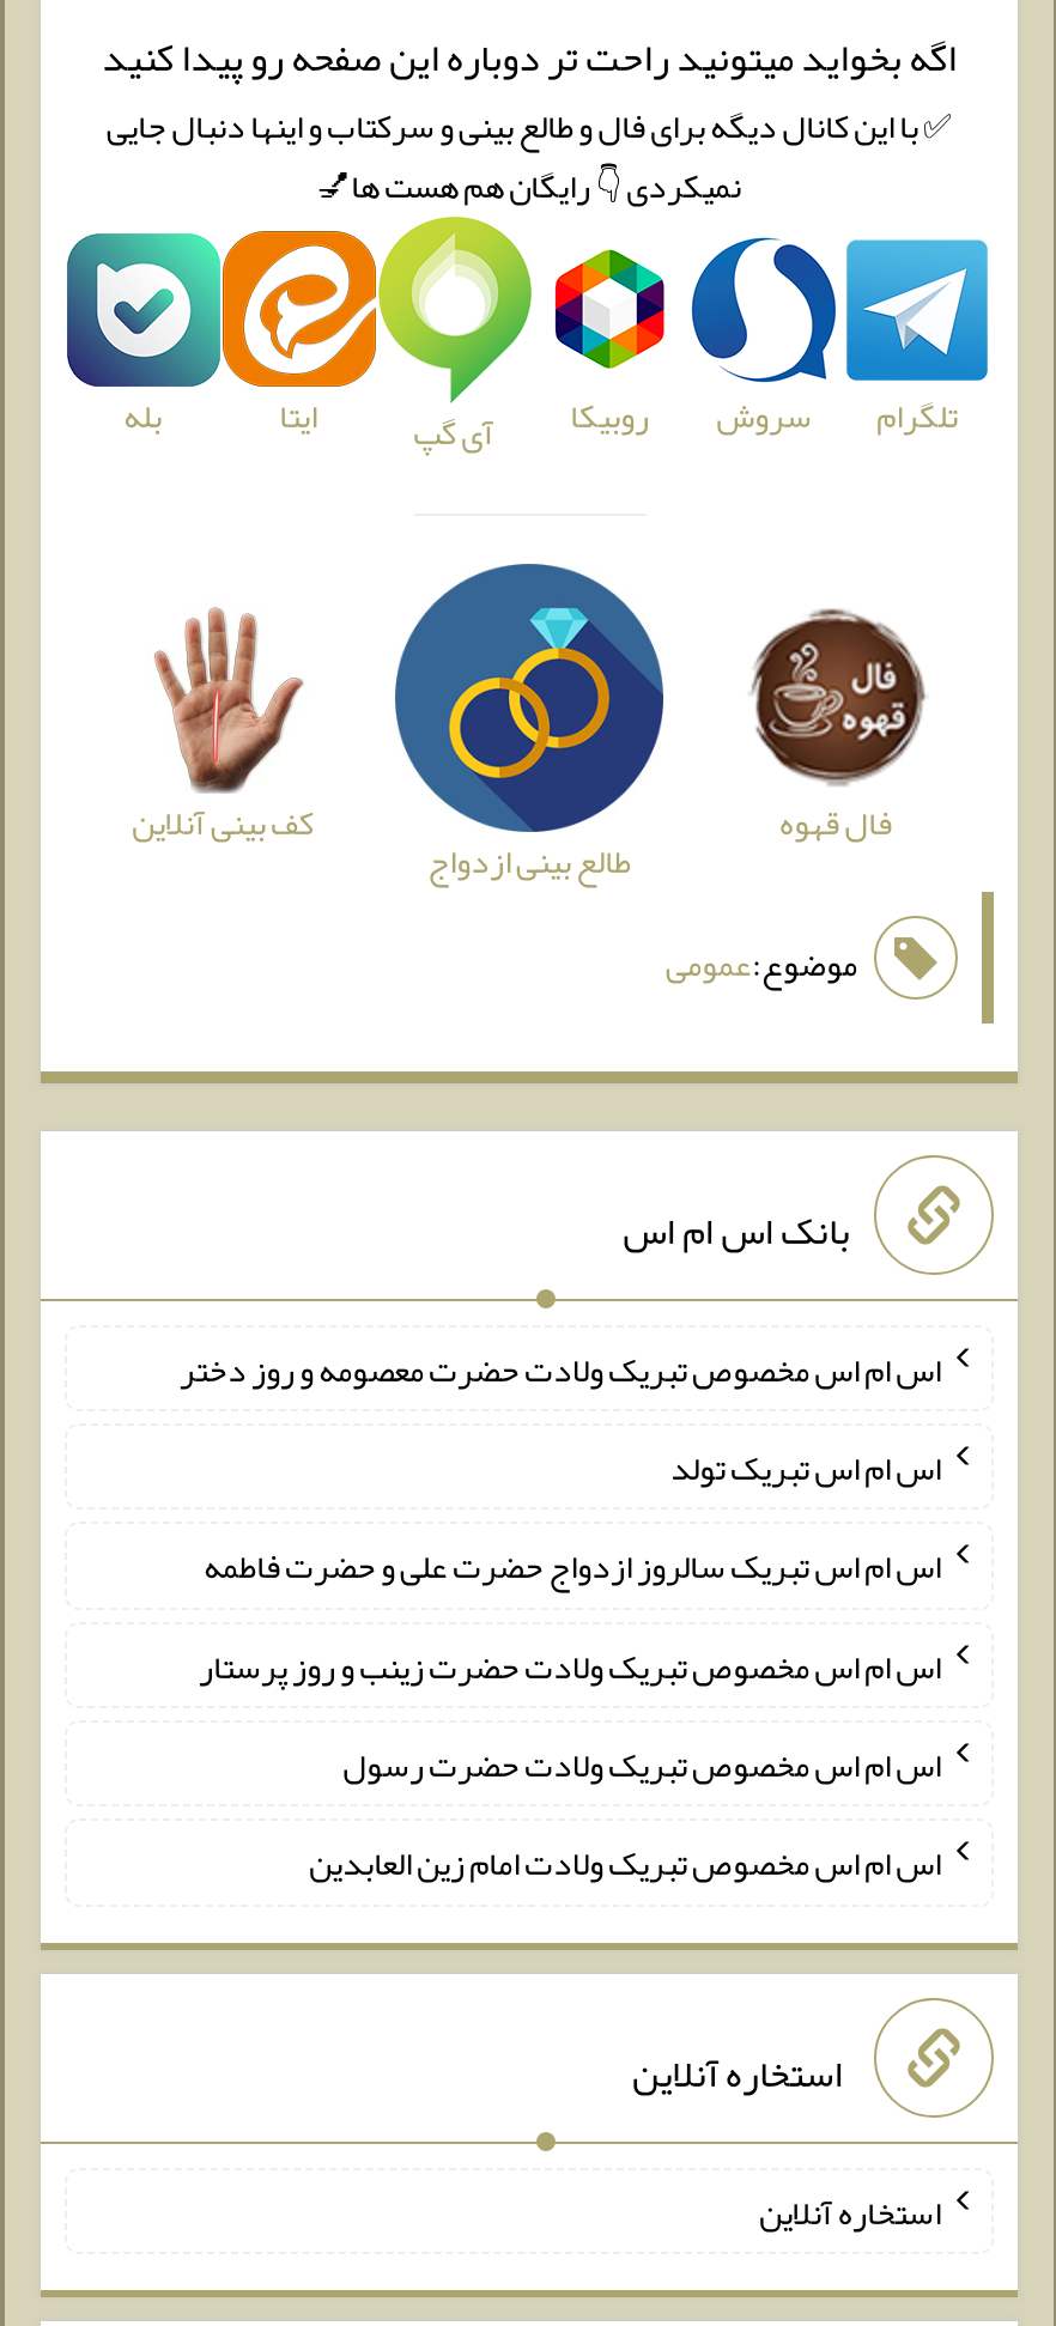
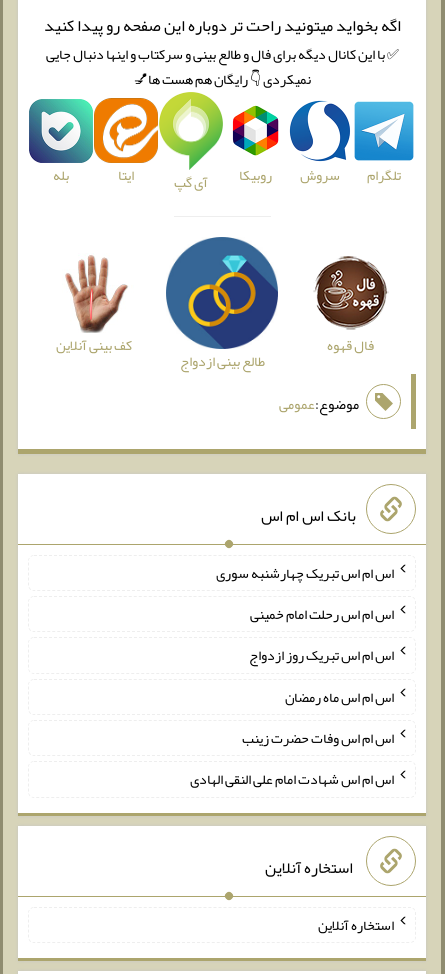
- اس ام اس مخصوص تبریک ولادت حضرت معصومه و روز دختر
+ اس ام اس تبریک چهارشنبه سوری

- اس ام اس تبریک تولد
+ اس ام اس رحلت امام خمینی

- اس ام اس تبریک سالروز ازدواج حضرت علی و حضرت فاطمه
+ اس ام اس تبریک روز ازدواج

- اس ام اس مخصوص تبریک ولادت حضرت زینب و روز پرستار
+ اس ام اس ماه رمضان

- اس ام اس مخصوص تبریک ولادت حضرت رسول
+ اس ام اس وفات حضرت زینب

- اس ام اس مخصوص تبریک ولادت امام زین العابدین
+ اس ام اس شهادت امام علی النقی الهادی
